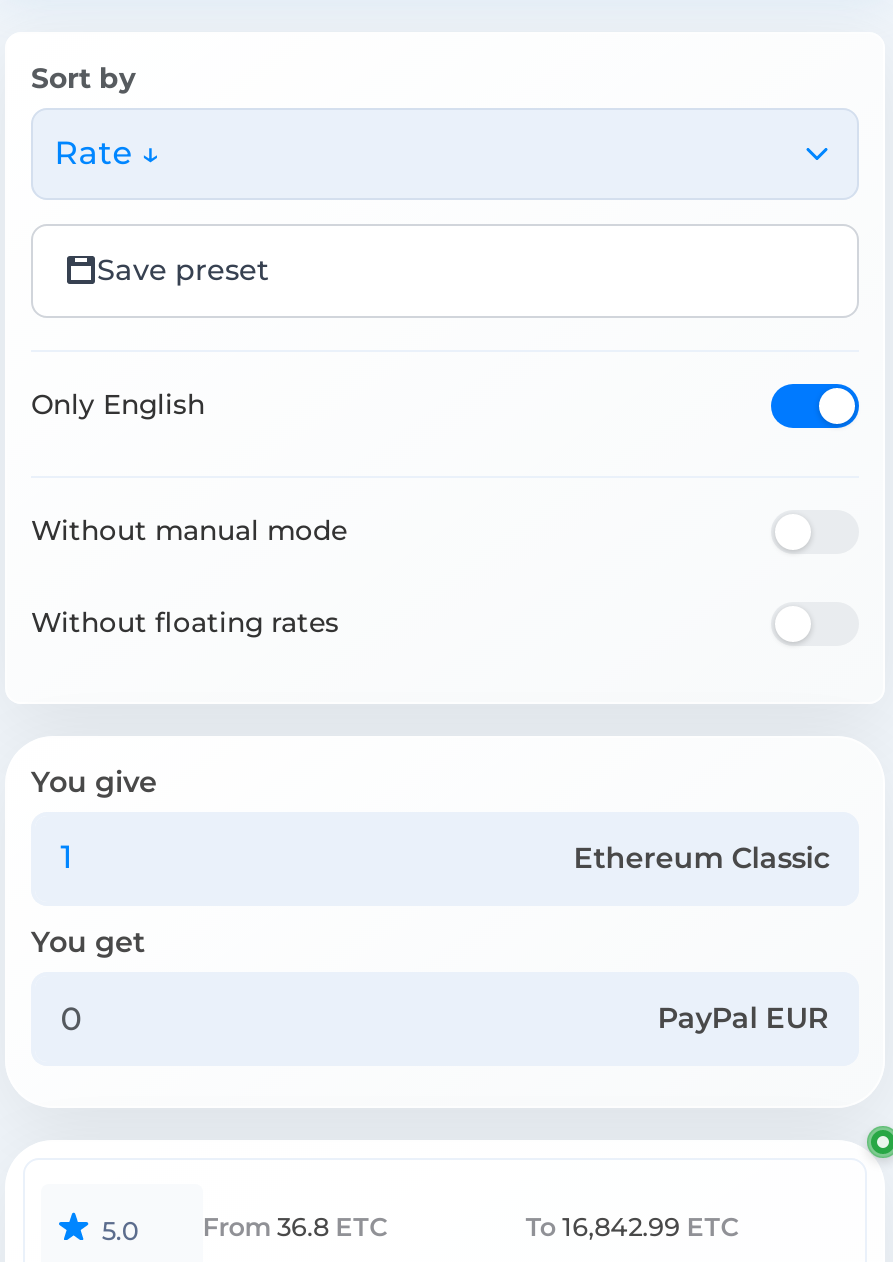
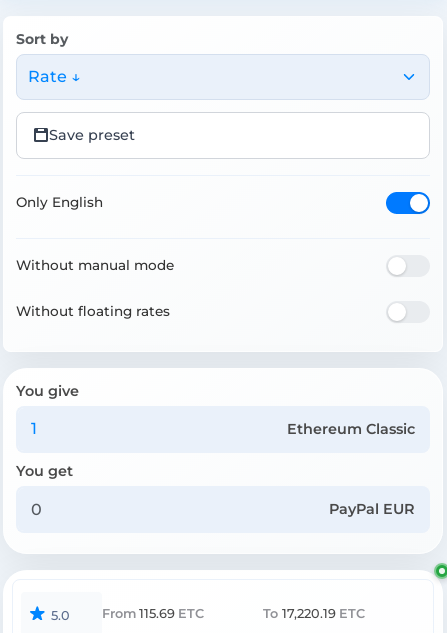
- From 36.8 ETC
+ From 115.69 ETC

- To 16,842.99 ETC
+ To 17,220.19 ETC
